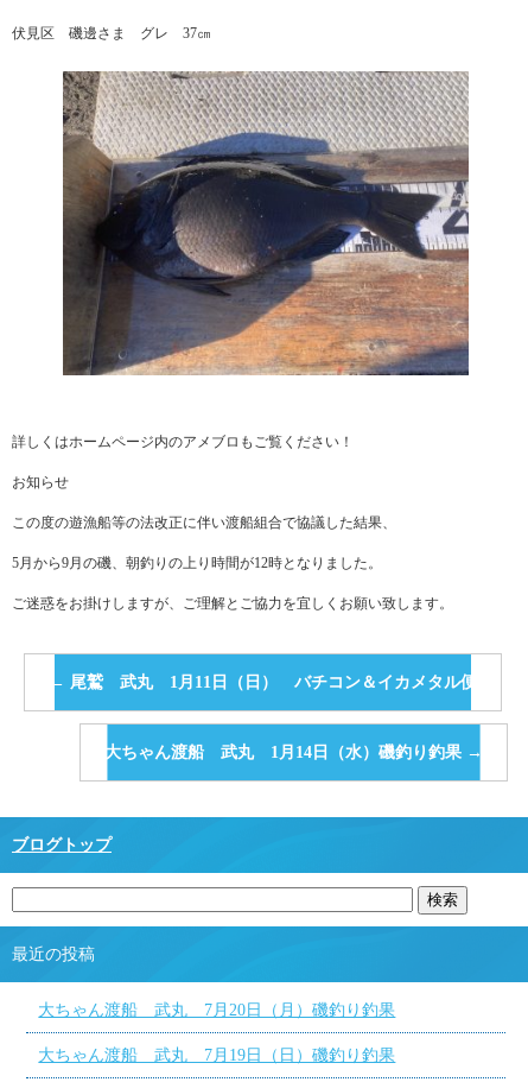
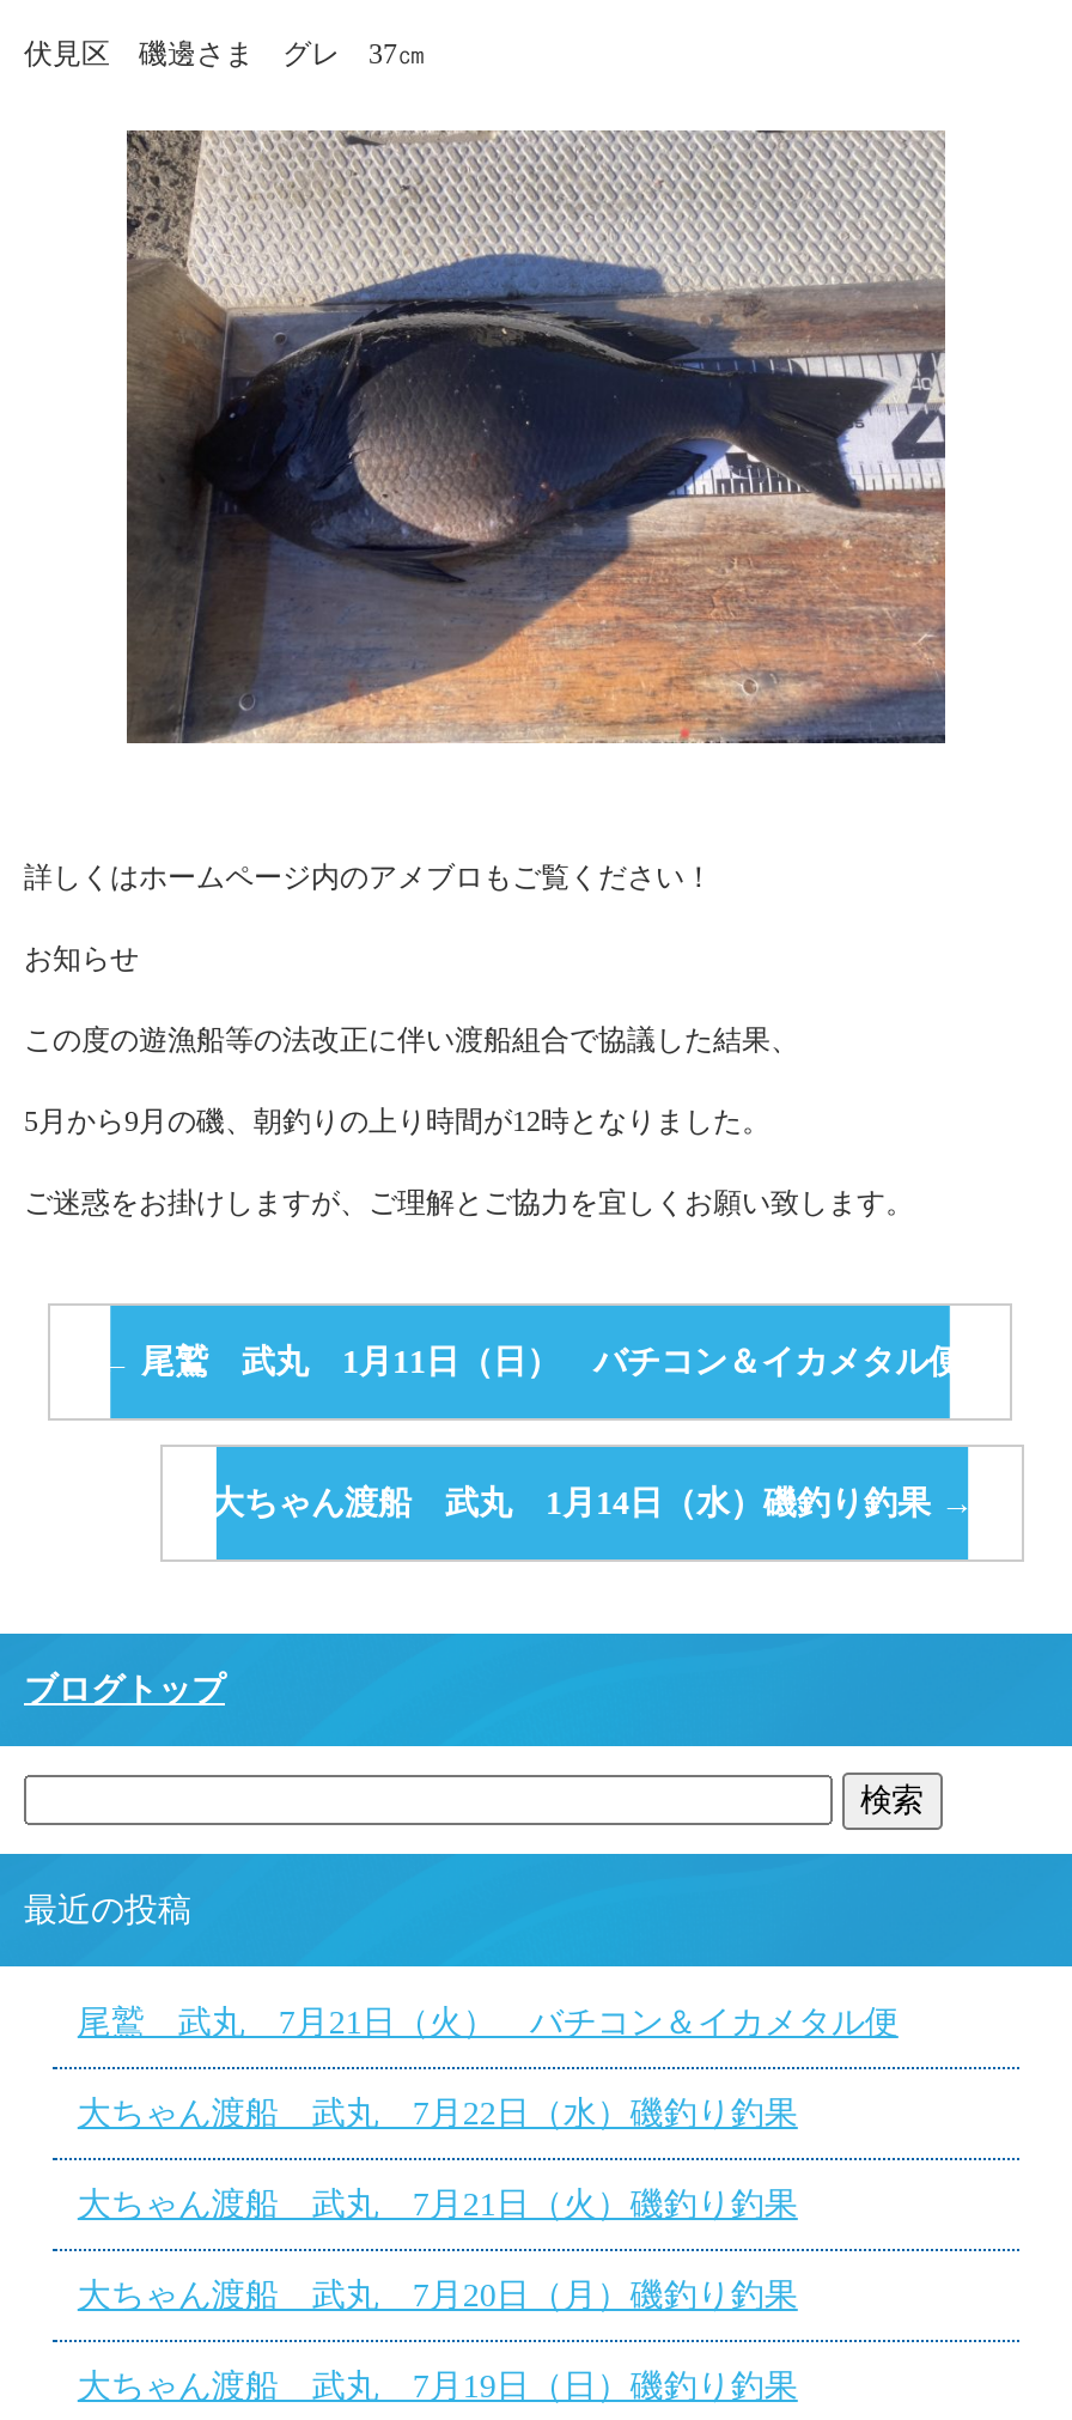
+ 尾鷲 武丸 7月21日（火） バチコン＆イカメタル便
+ 大ちゃん渡船 武丸 7月22日（水）磯釣り釣果
+ 大ちゃん渡船 武丸 7月21日（火）磯釣り釣果
